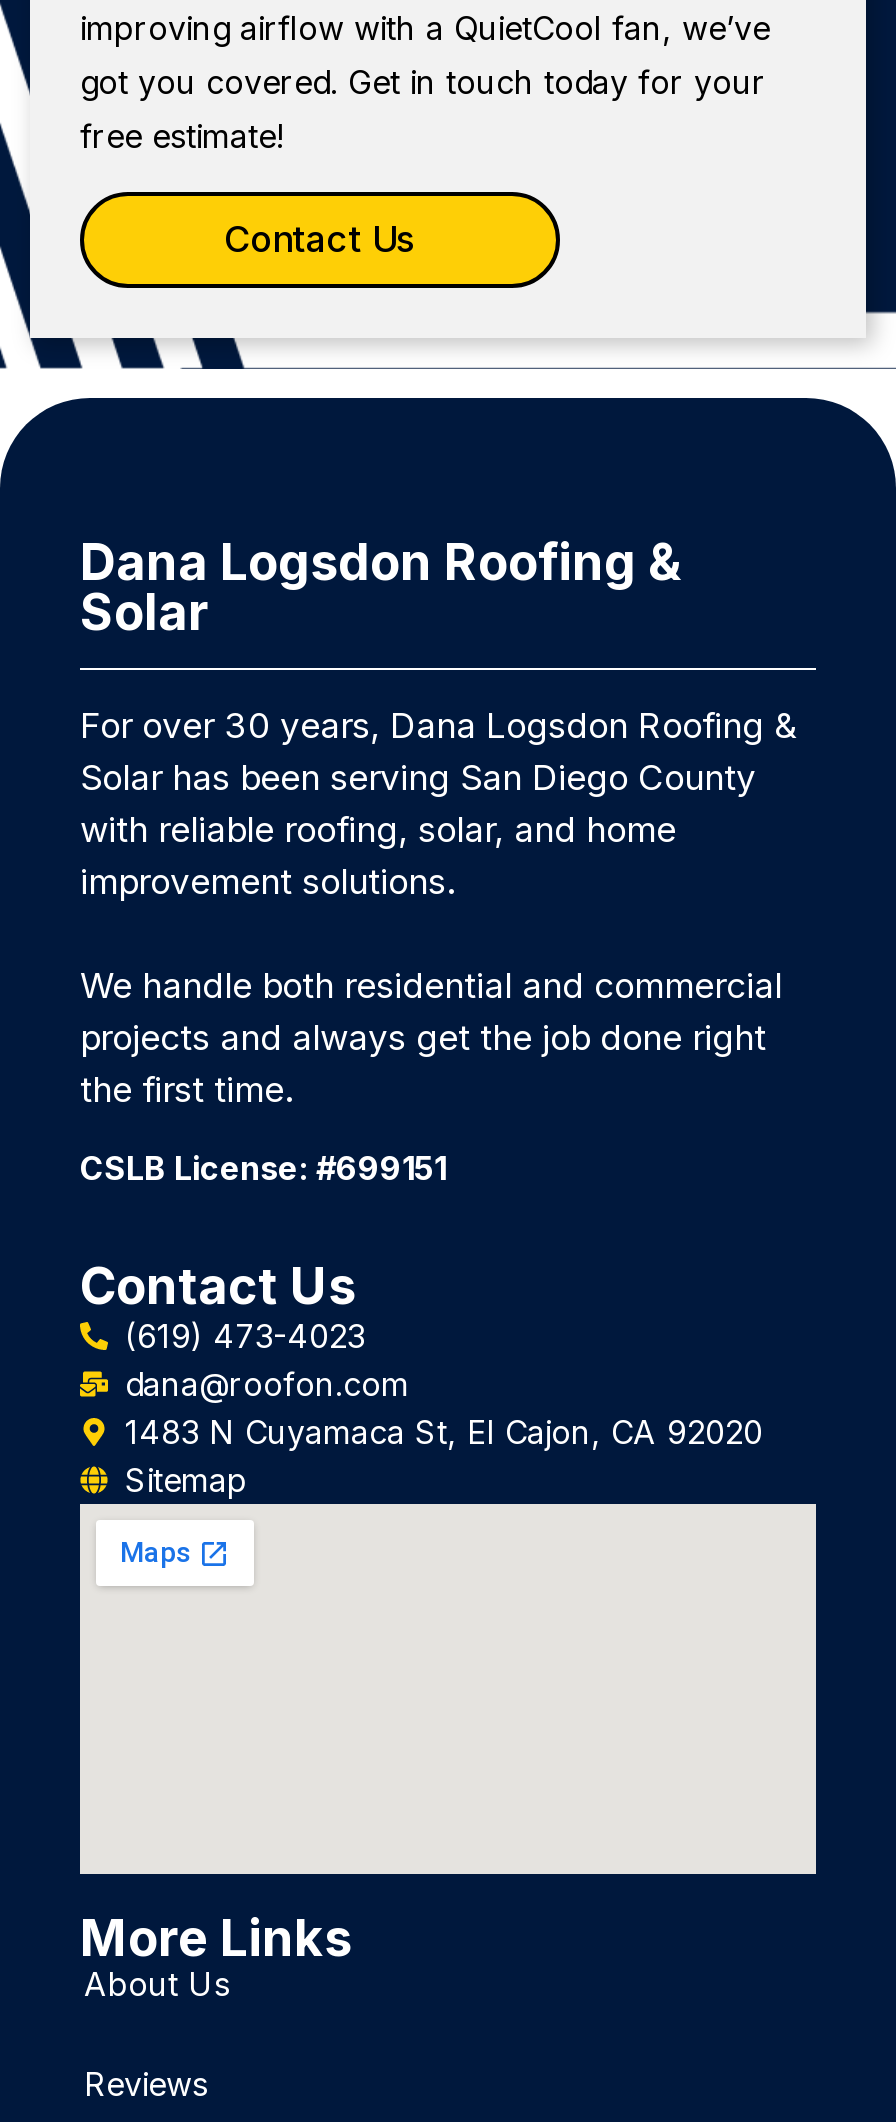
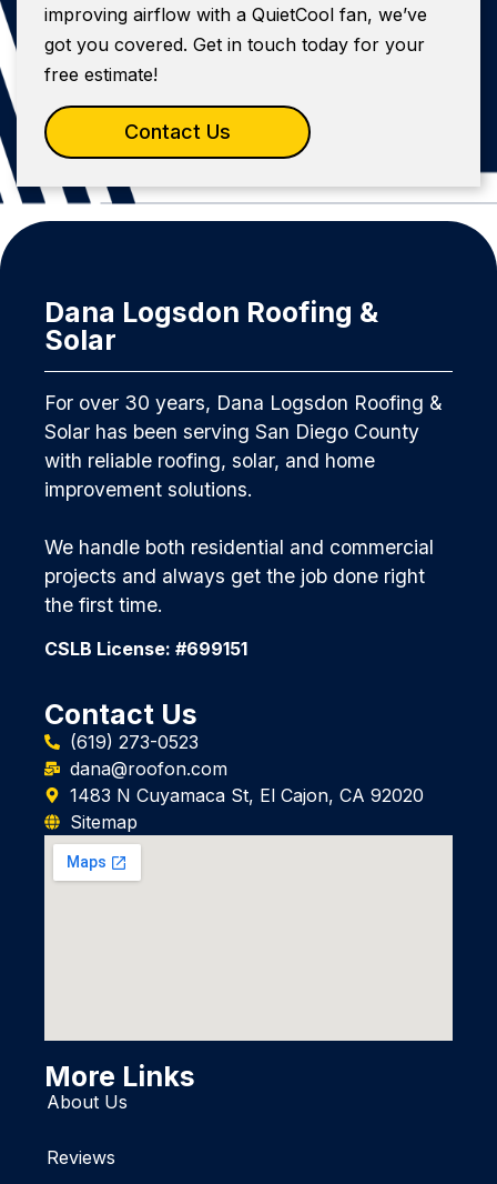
- (619) 473-4023
+ (619) 273-0523
